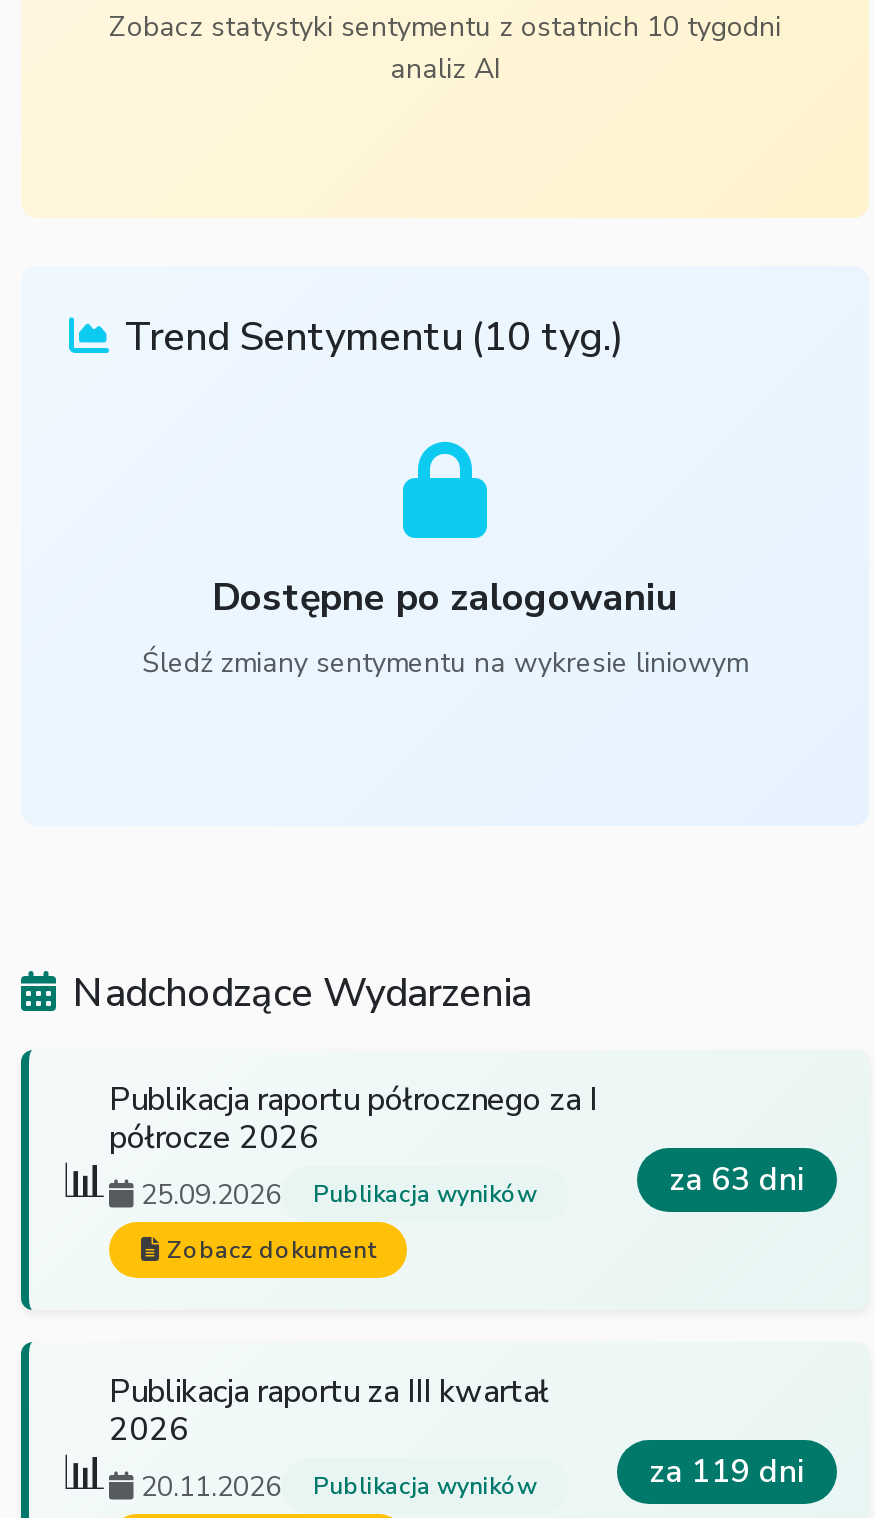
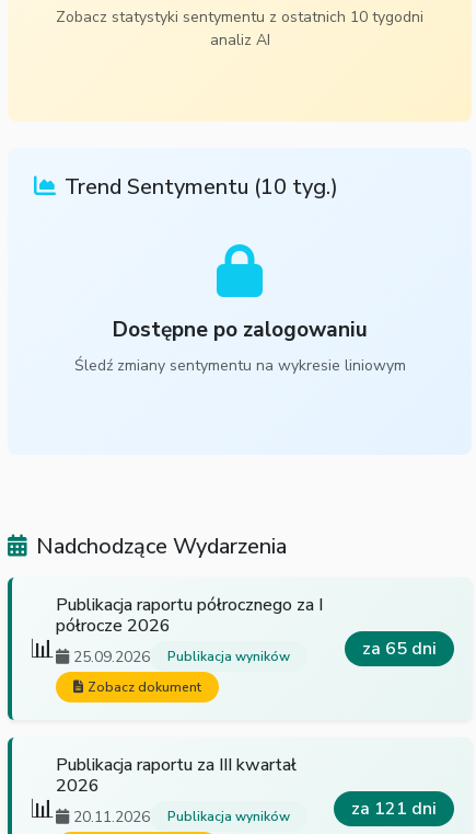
- za 63 dni
+ za 65 dni

- za 119 dni
+ za 121 dni
